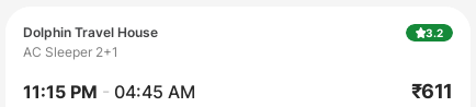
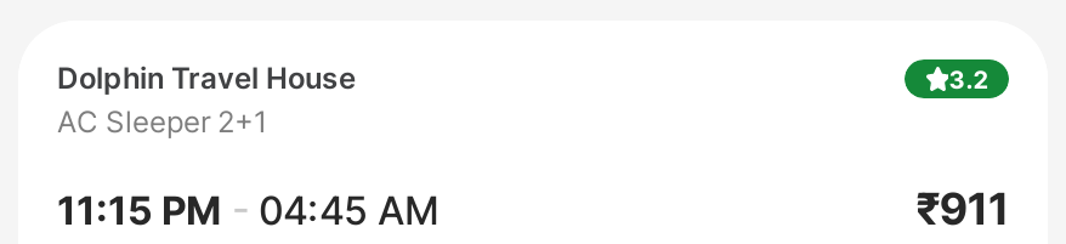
- ₹611
+ ₹911
